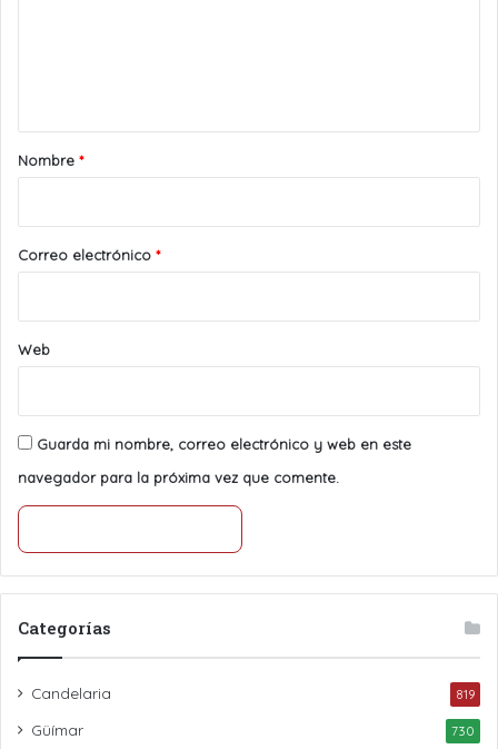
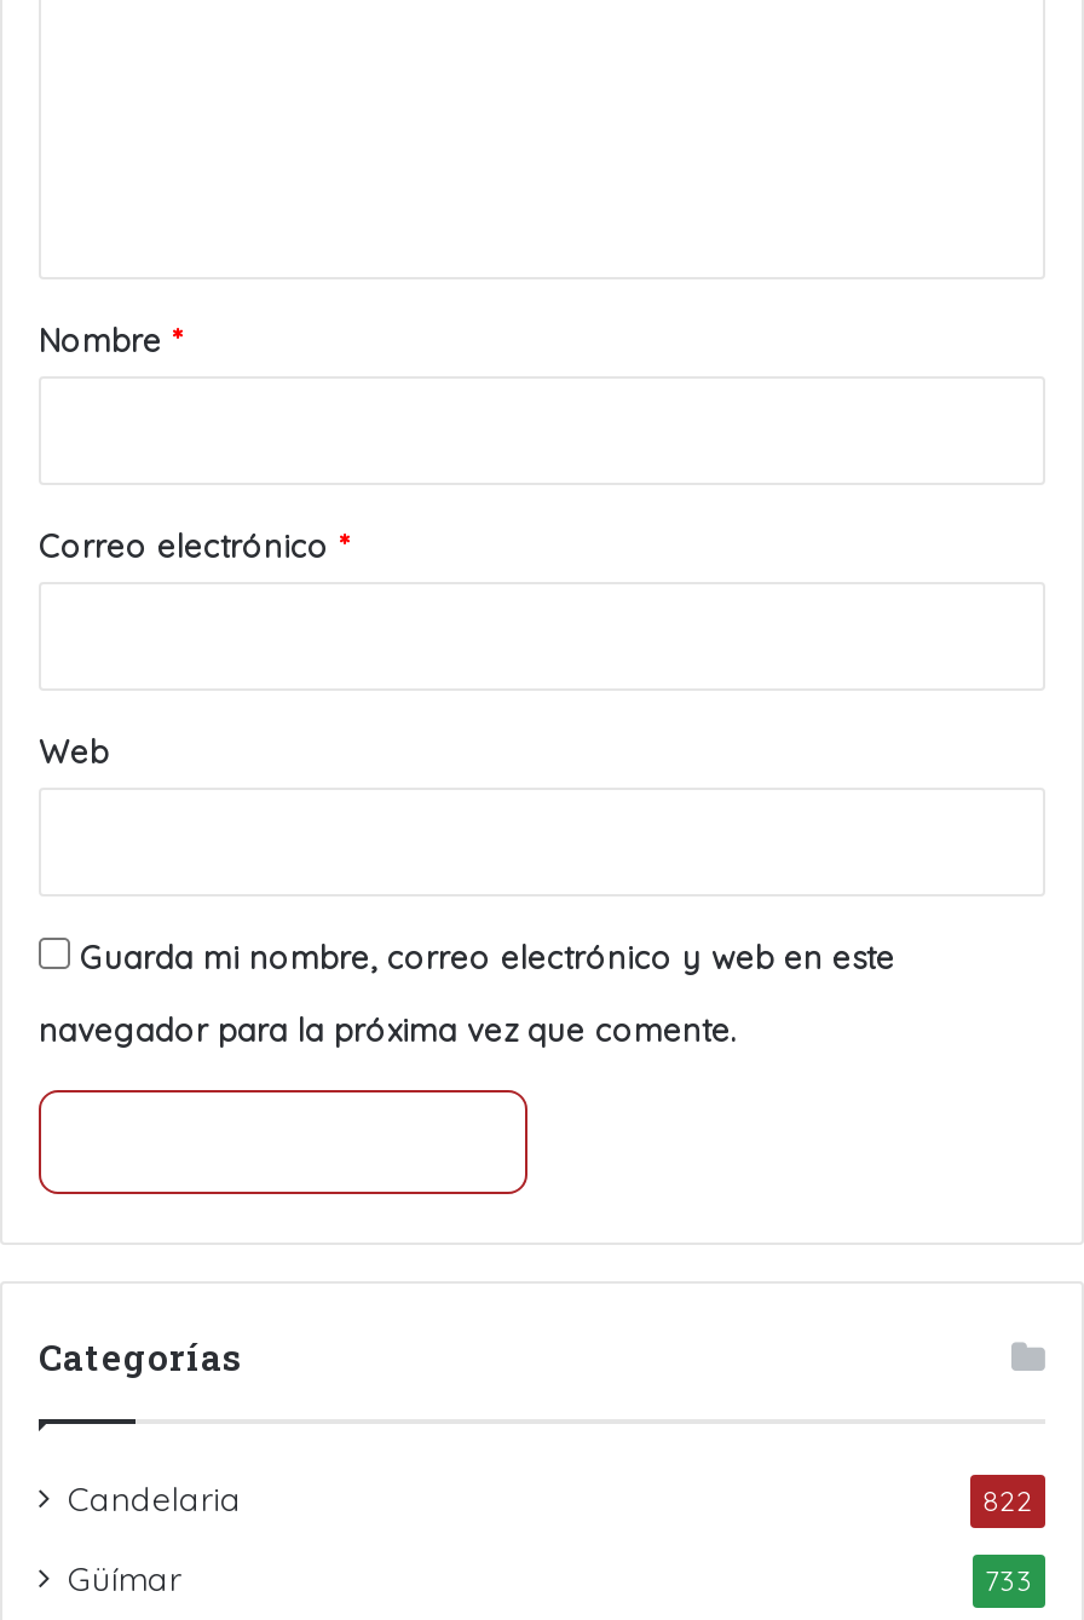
- 819
+ 822

- 730
+ 733
